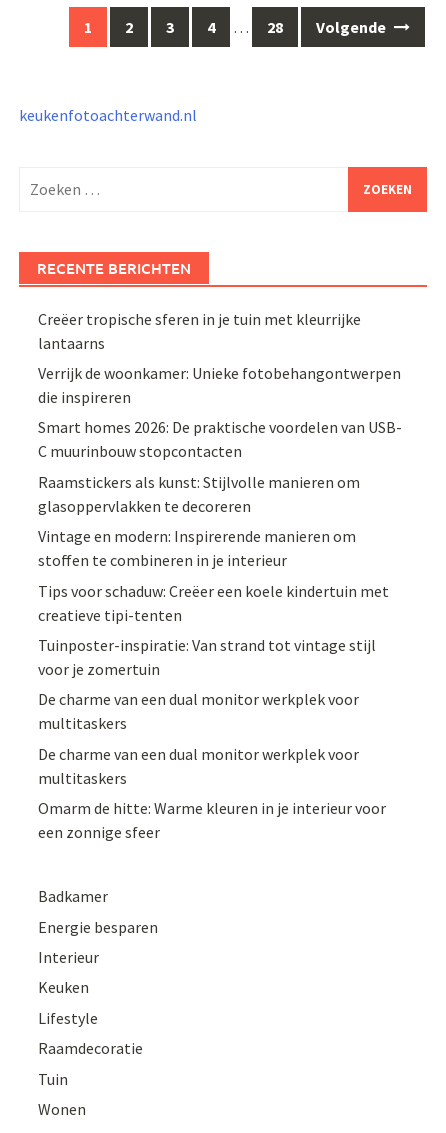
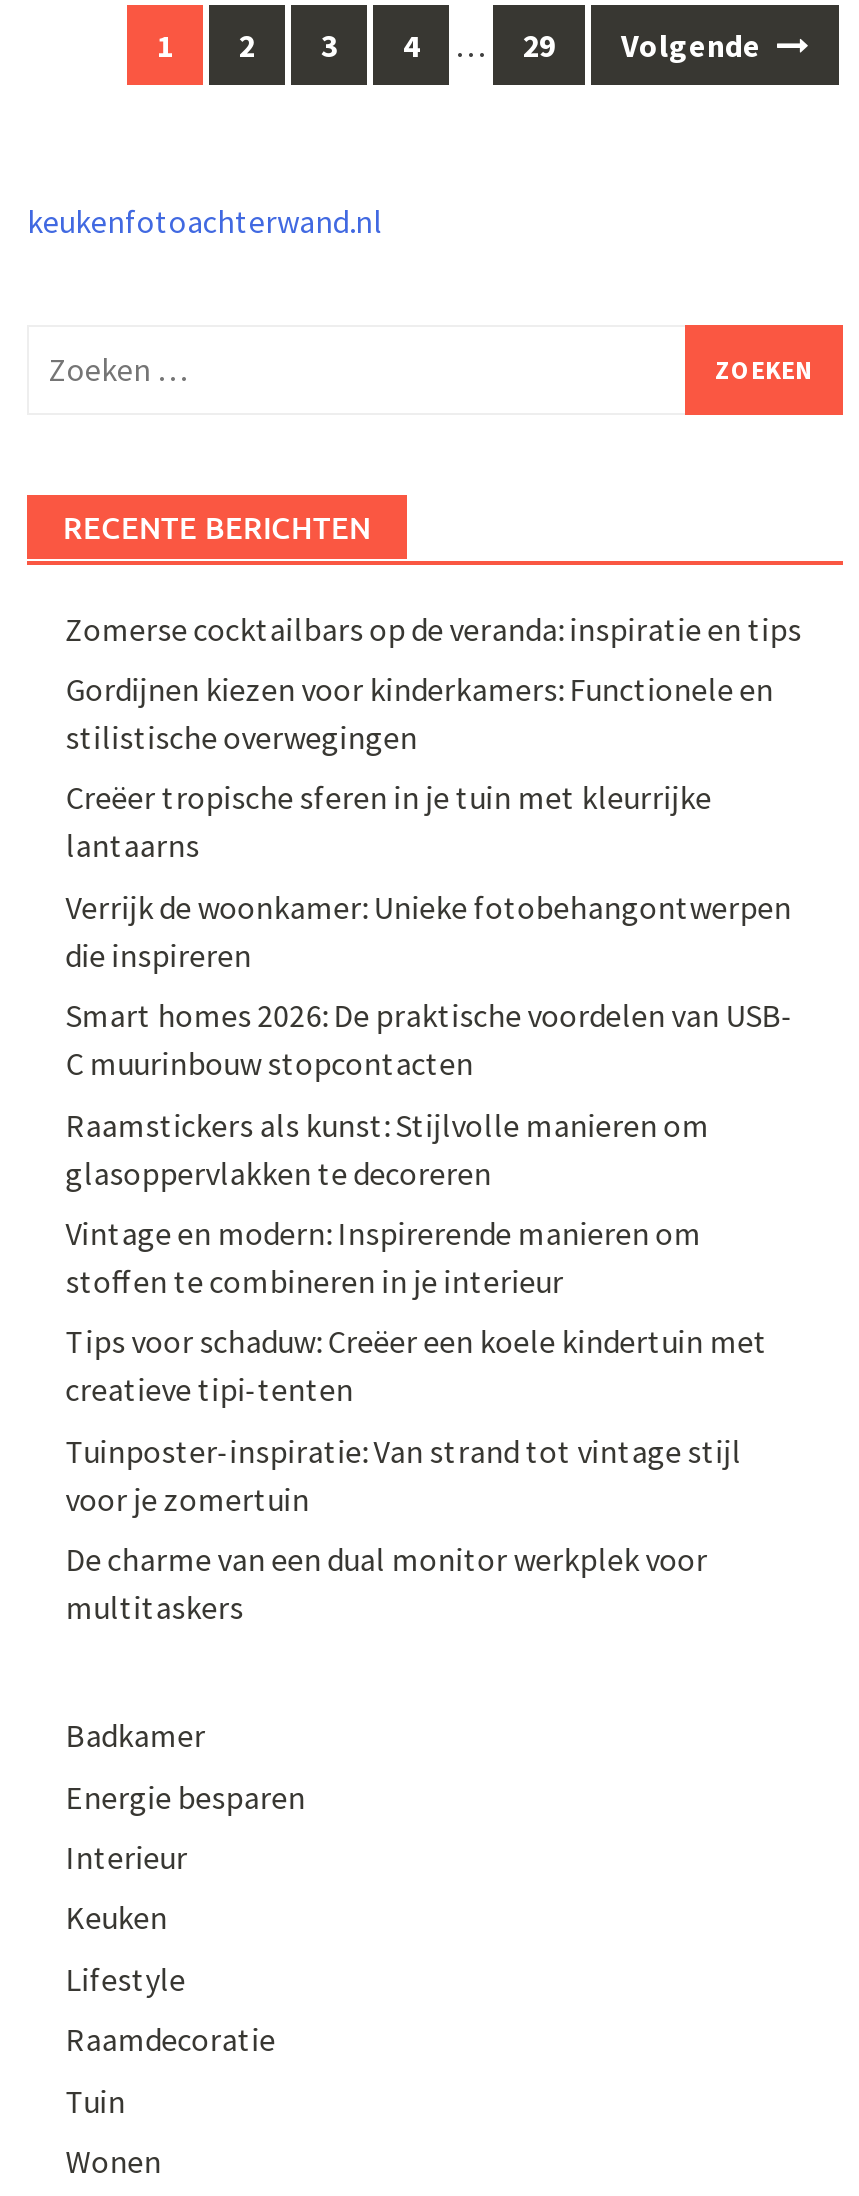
- 28
+ 29

+ Zomerse cocktailbars op de veranda: inspiratie en tips
+ Gordijnen kiezen voor kinderkamers: Functionele en
+ stilistische overwegingen

moved down: Creëer tropische sferen in je tuin met kleurrijke | lantaarns | Verrijk de woonkamer: Unieke fotobehangontwerpen | ... | De charme van een dual monitor werkplek voor | multitaskers

- De charme van een dual monitor werkplek voor
- multitaskers
- Omarm de hitte: Warme kleuren in je interieur voor
- een zonnige sfeer
